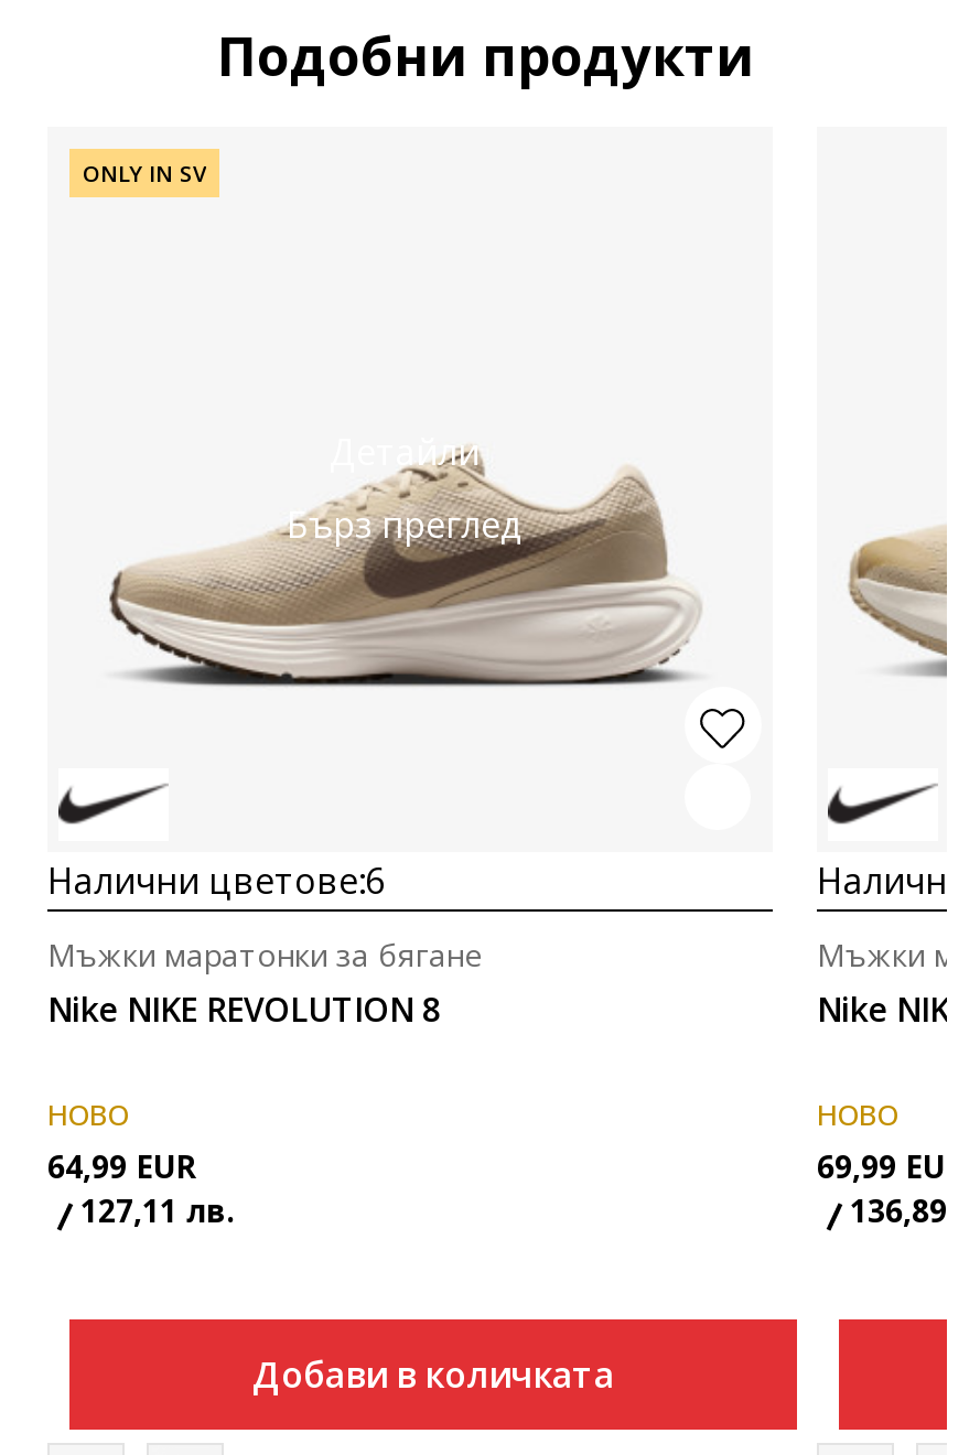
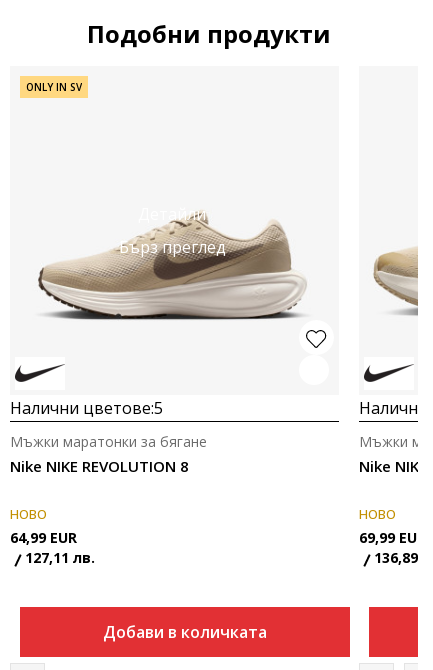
- Налични цветове:6
+ Налични цветове:5
